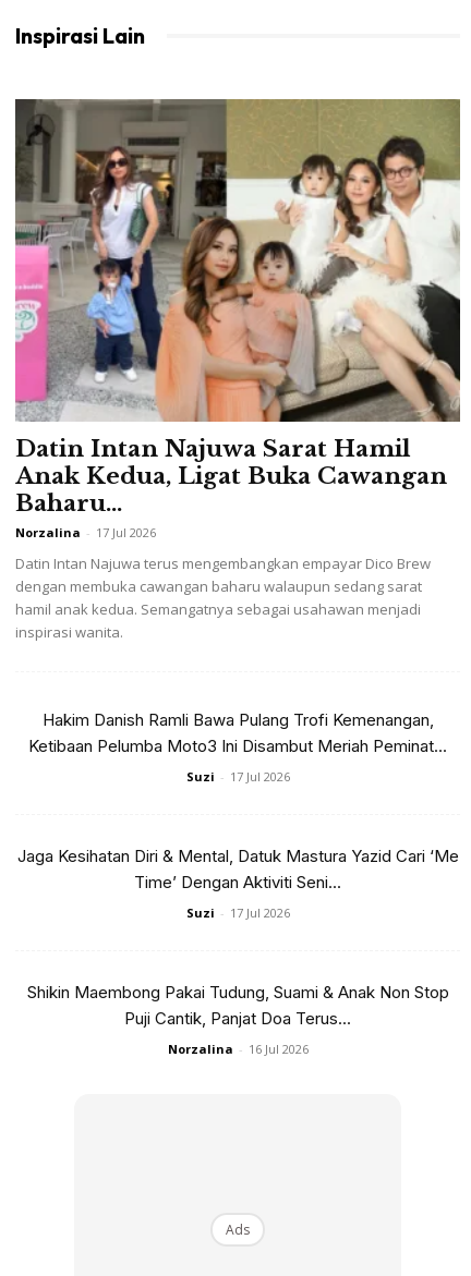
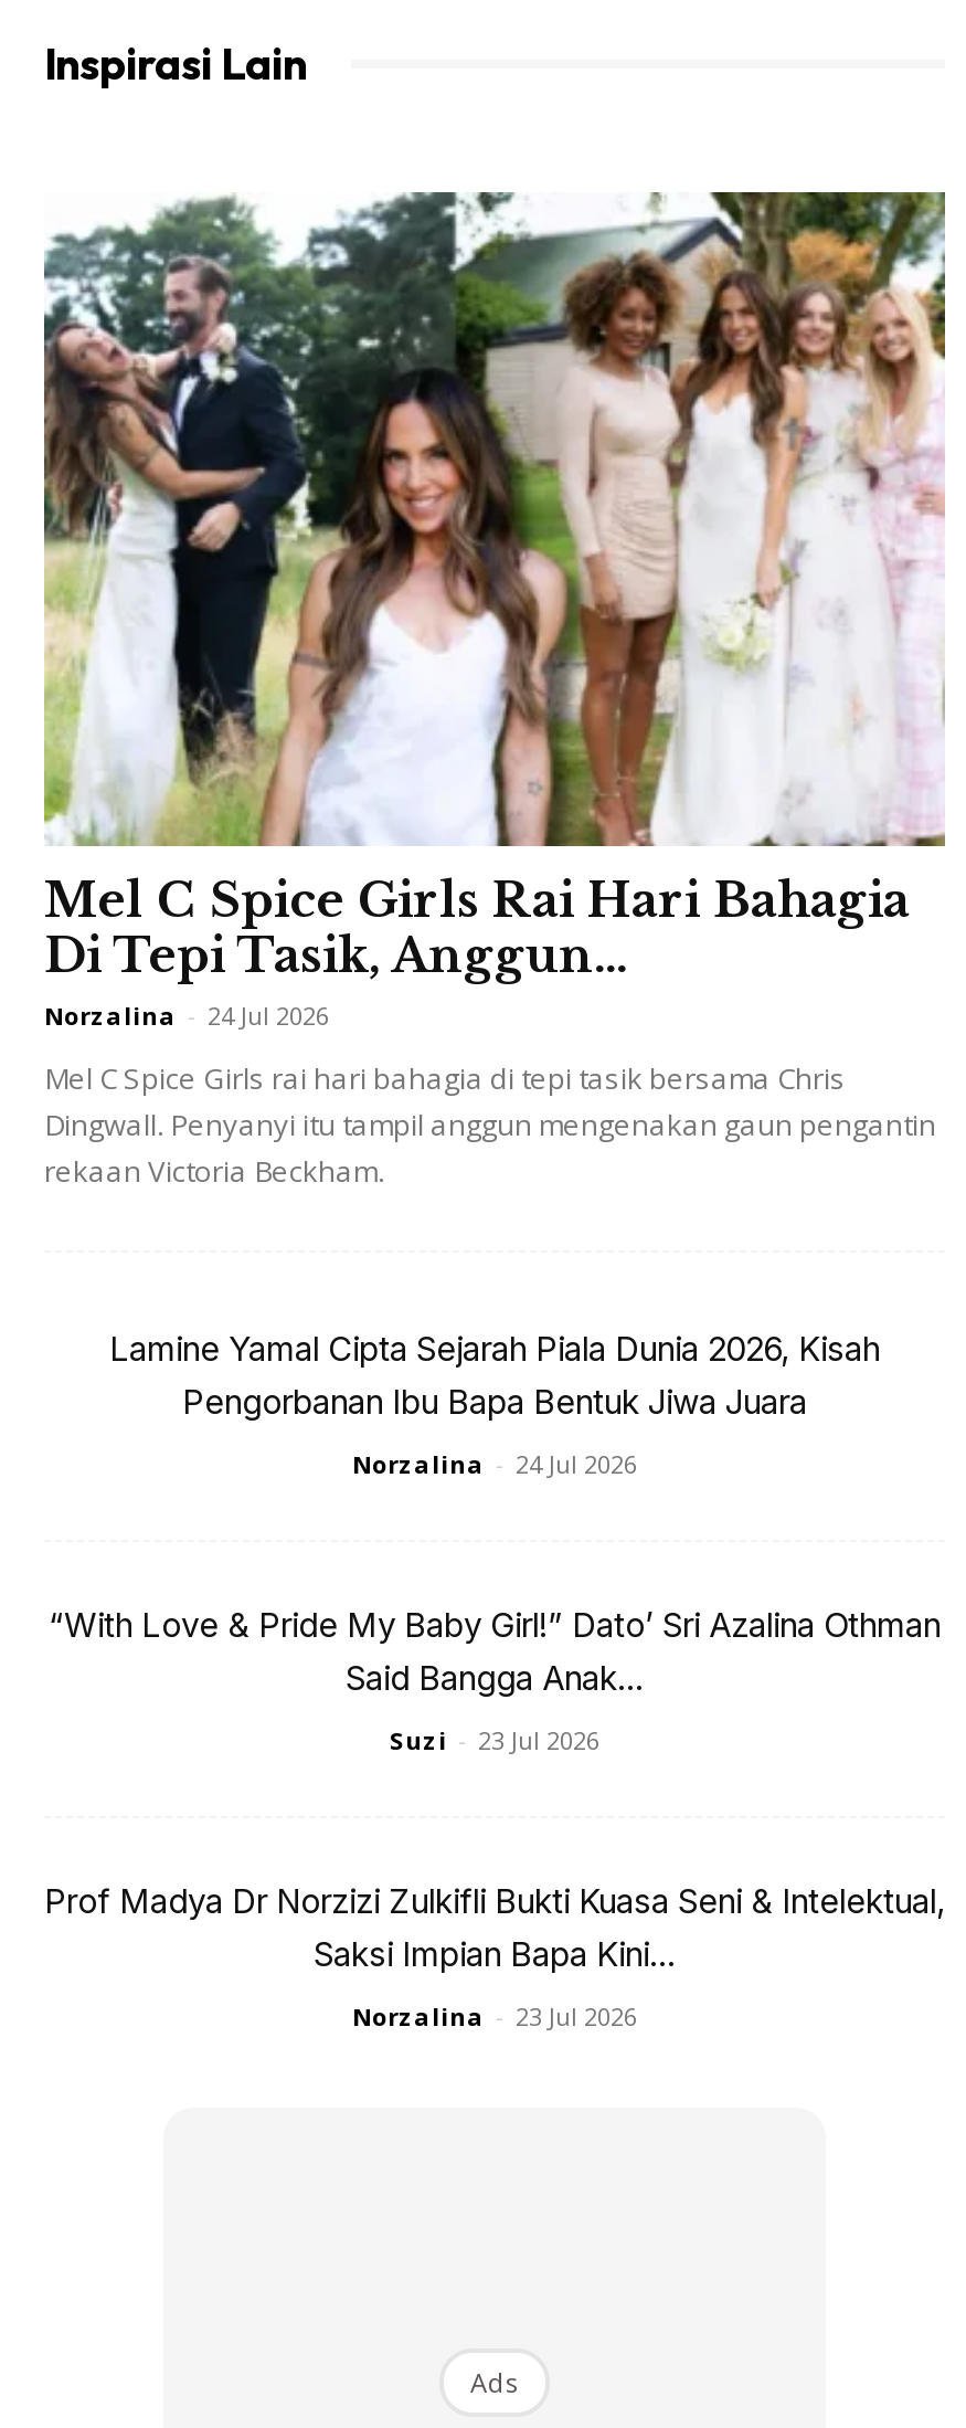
- [image]
- Datin Intan Najuwa Sarat Hamil
- Anak Kedua, Ligat Buka Cawangan
- Baharu...
- Norzalina - 17 Jul 2026
+ [image]
+ Mel C Spice Girls Rai Hari Bahagia
+ Di Tepi Tasik, Anggun...
+ Norzalina - 24 Jul 2026

- Datin Intan Najuwa terus mengembangkan empayar Dico Brew
- dengan membuka cawangan baharu walaupun sedang sarat
- hamil anak kedua. Semangatnya sebagai usahawan menjadi
- inspirasi wanita.
+ Mel C Spice Girls rai hari bahagia di tepi tasik bersama Chris
+ Dingwall. Penyanyi itu tampil anggun mengenakan gaun pengantin
+ rekaan Victoria Beckham.

- Hakim Danish Ramli Bawa Pulang Trofi Kemenangan,
- Ketibaan Pelumba Moto3 Ini Disambut Meriah Peminat...
+ Lamine Yamal Cipta Sejarah Piala Dunia 2026, Kisah
+ Pengorbanan Ibu Bapa Bentuk Jiwa Juara

- Suzi - 17 Jul 2026
+ Norzalina - 24 Jul 2026

- Jaga Kesihatan Diri & Mental, Datuk Mastura Yazid Cari ‘Me
- Time’ Dengan Aktiviti Seni...
+ “With Love & Pride My Baby Girl!” Dato’ Sri Azalina Othman
+ Said Bangga Anak...

- Suzi - 17 Jul 2026
+ Suzi - 23 Jul 2026

- Shikin Maembong Pakai Tudung, Suami & Anak Non Stop
- Puji Cantik, Panjat Doa Terus...
+ Prof Madya Dr Norzizi Zulkifli Bukti Kuasa Seni & Intelektual,
+ Saksi Impian Bapa Kini...

- Norzalina - 16 Jul 2026
+ Norzalina - 23 Jul 2026
